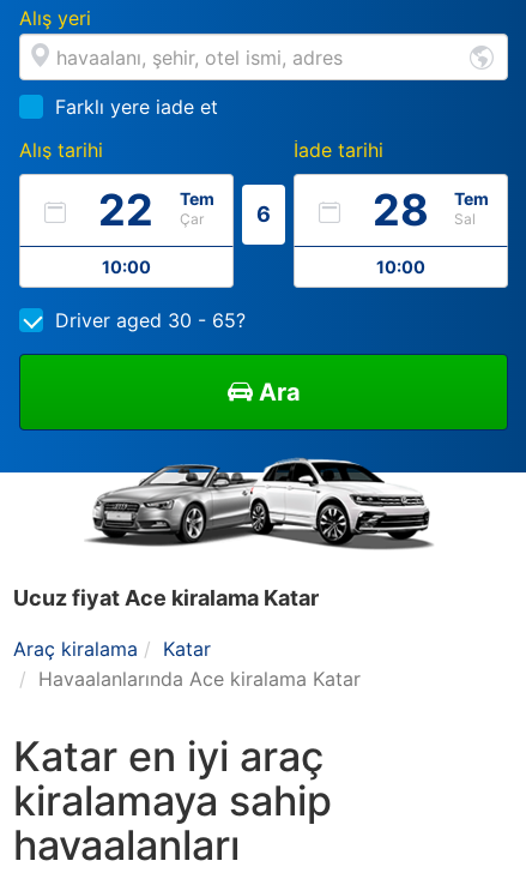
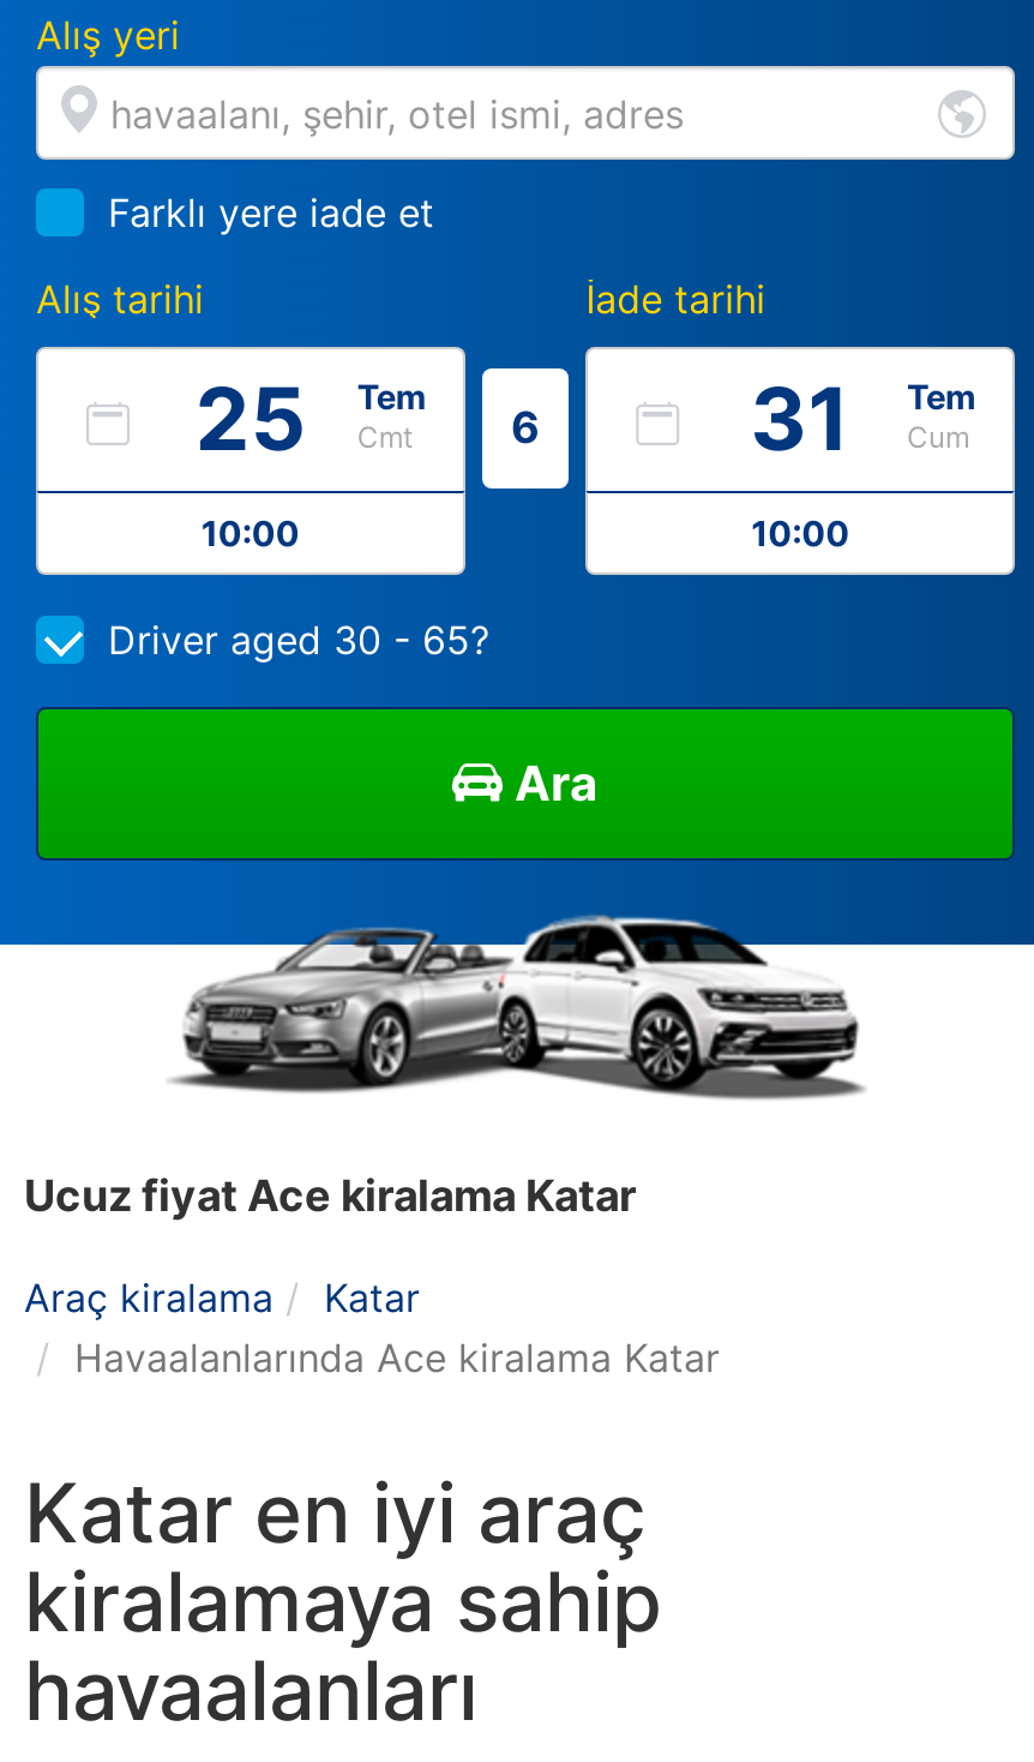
- 22
+ 25

- 28
+ 31

- Çar
+ Cmt

- Sal
+ Cum
